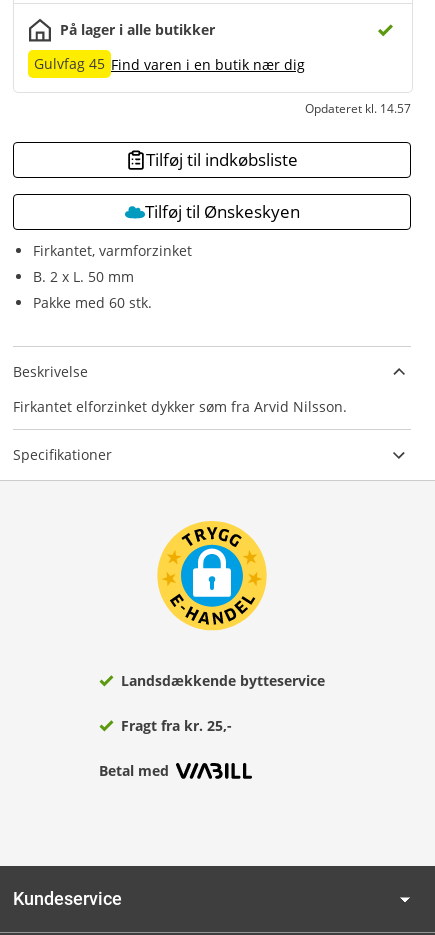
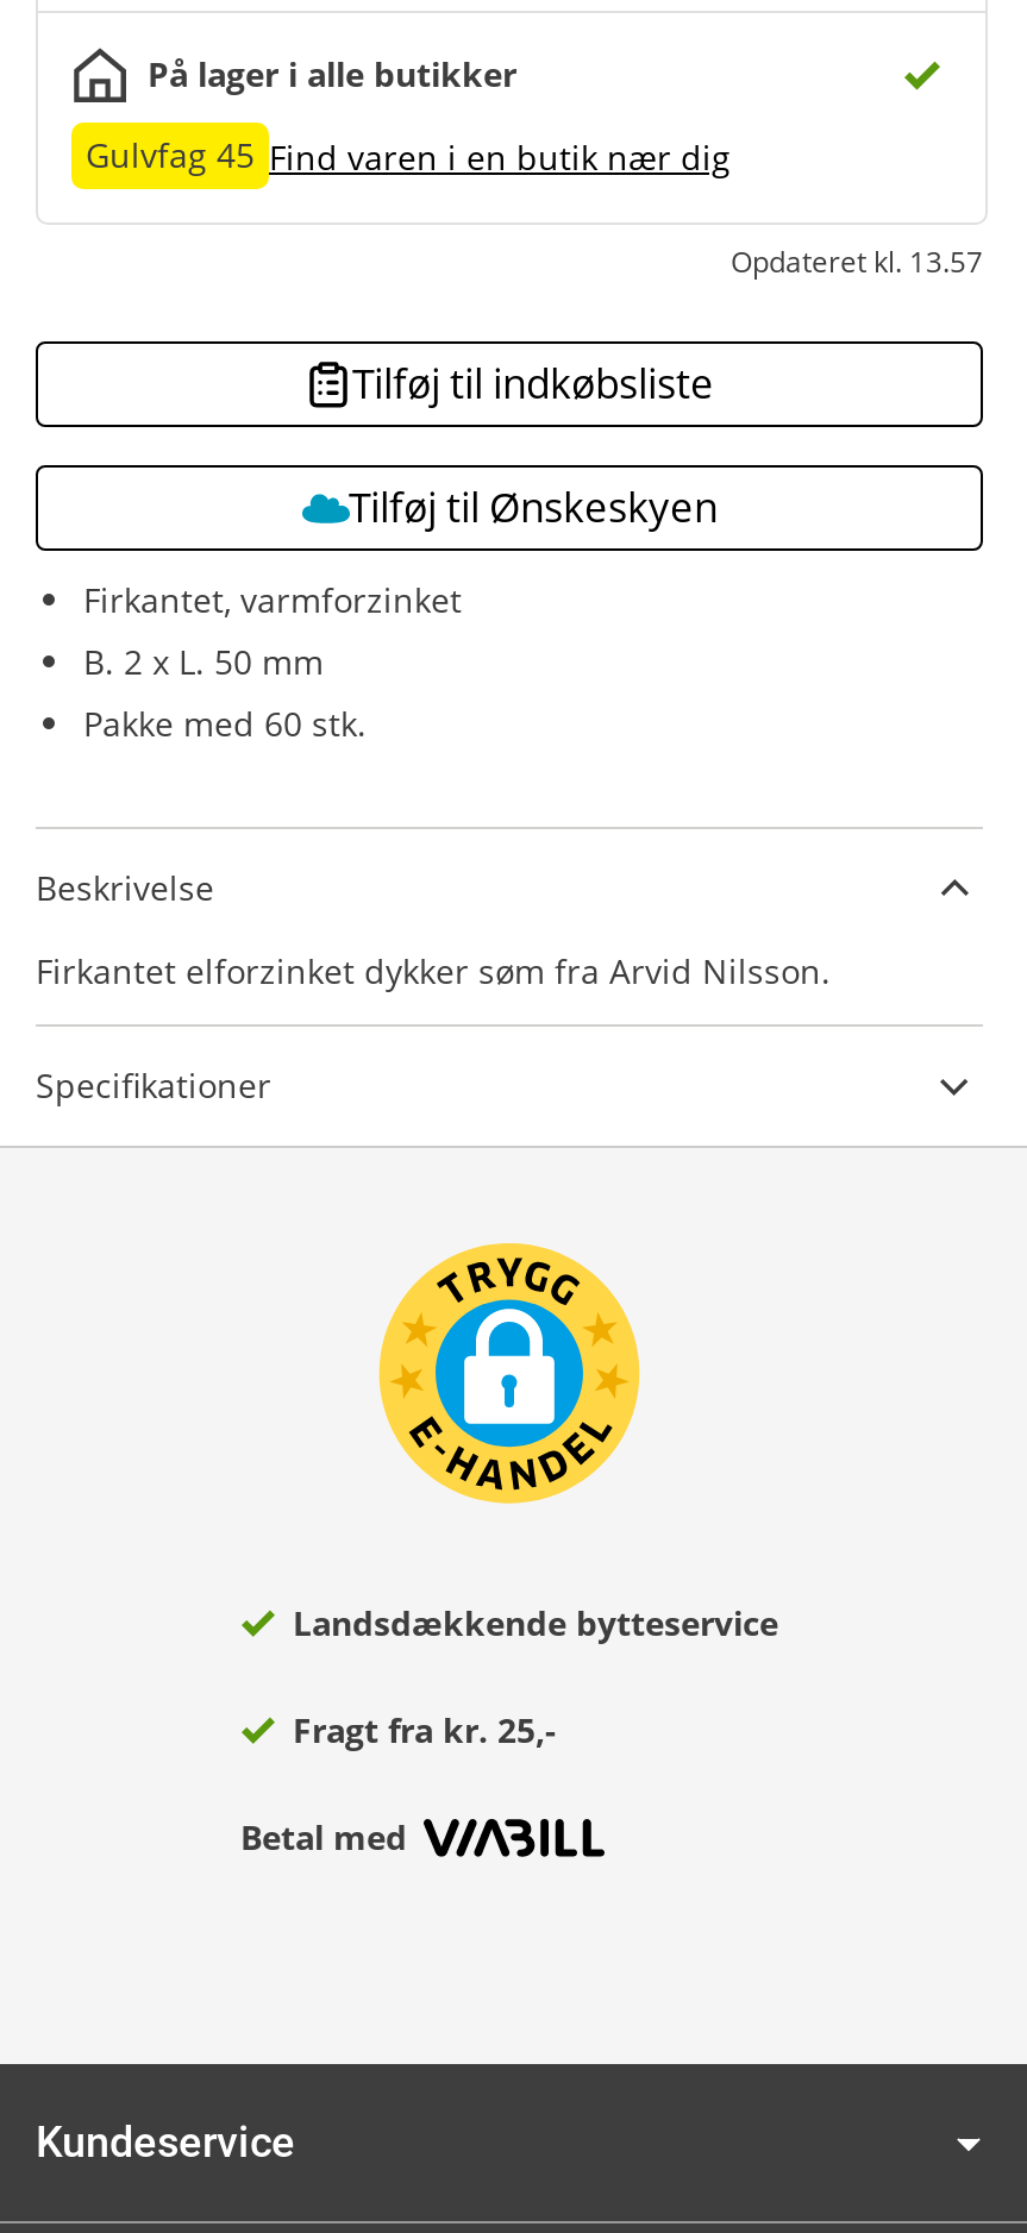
- Opdateret kl. 14.57
+ Opdateret kl. 13.57
